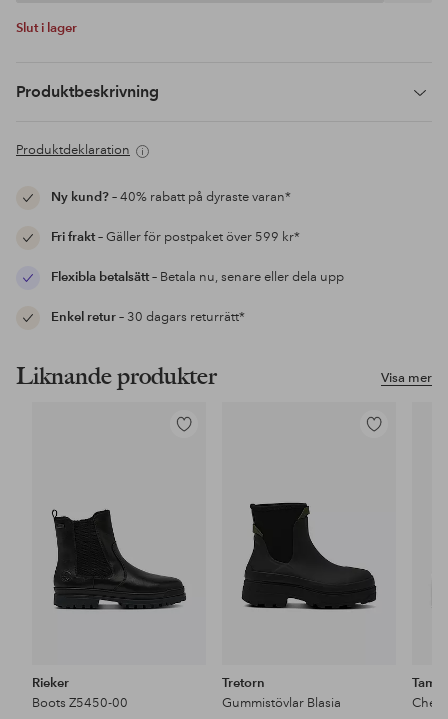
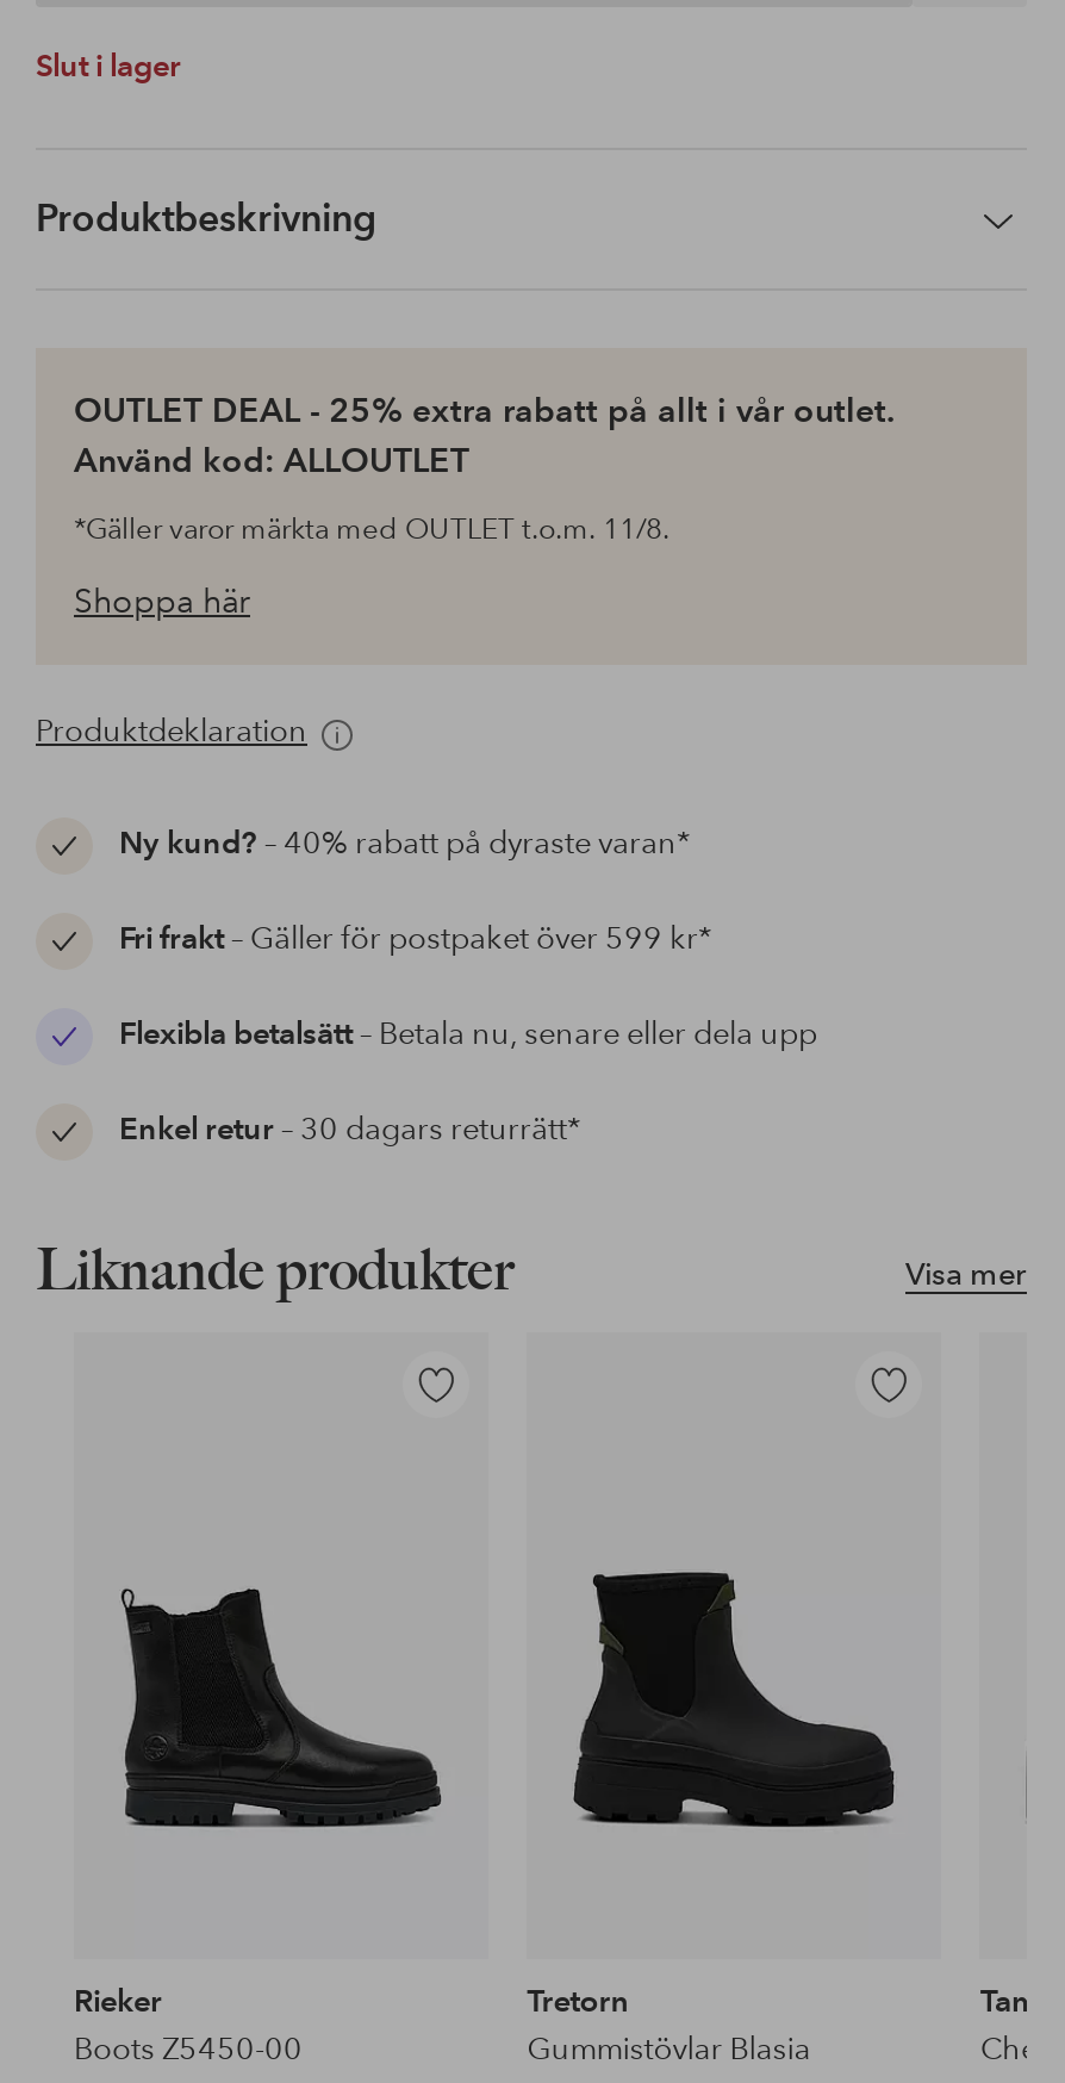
+ OUTLET DEAL - 25% extra rabatt på allt i vår outlet.
+ Använd kod: ALLOUTLET
+ *Gäller varor märkta med OUTLET t.o.m. 11/8.
+ Shoppa här
